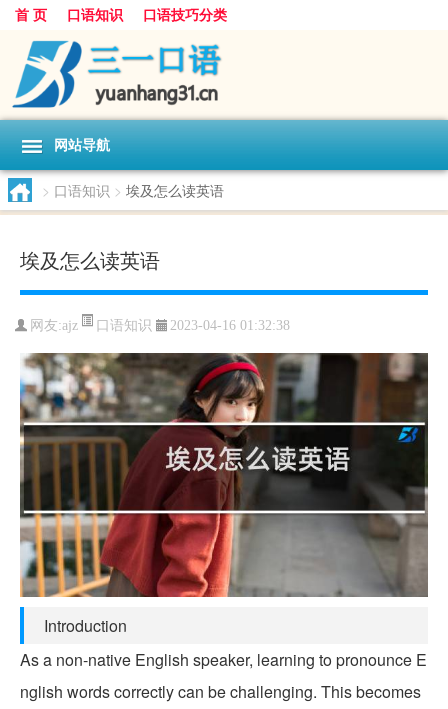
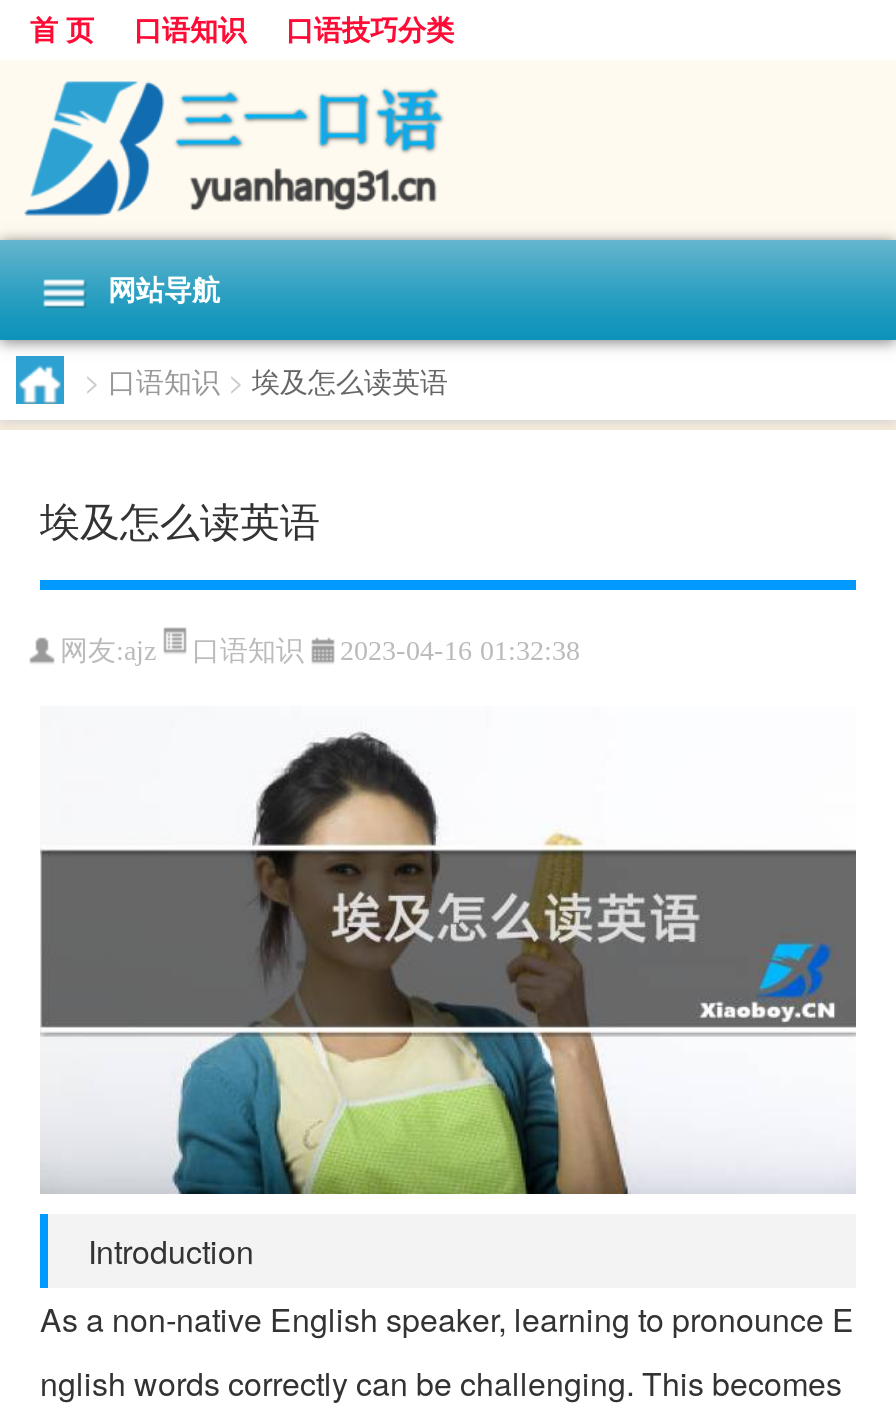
- [image]
+ [image]
